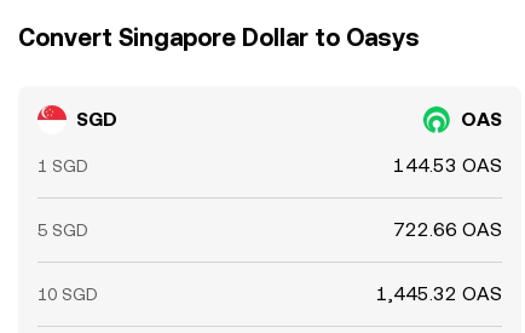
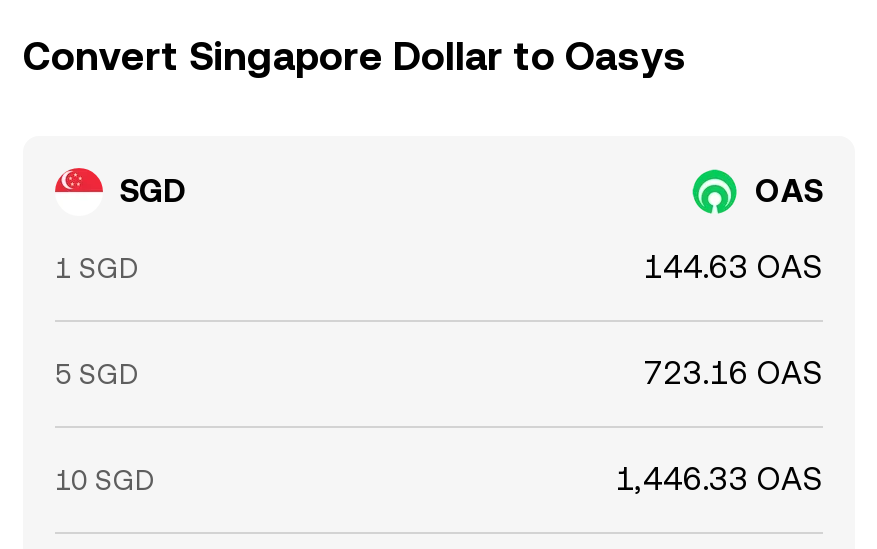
- 144.53 OAS
+ 144.63 OAS

- 722.66 OAS
+ 723.16 OAS

- 1,445.32 OAS
+ 1,446.33 OAS
